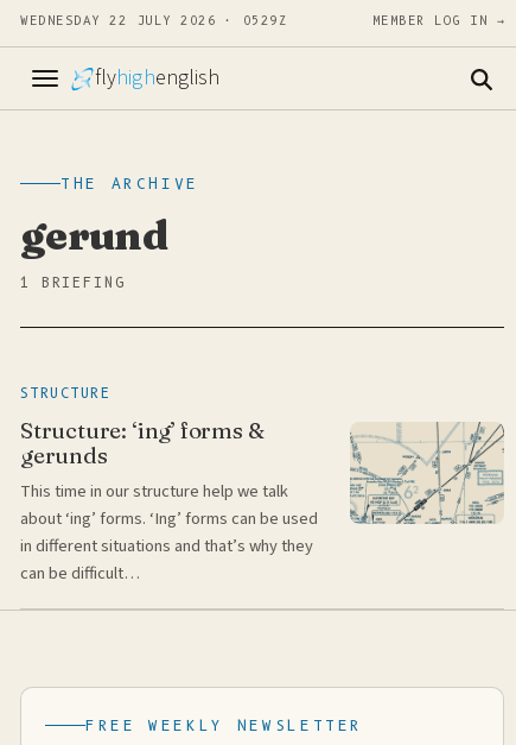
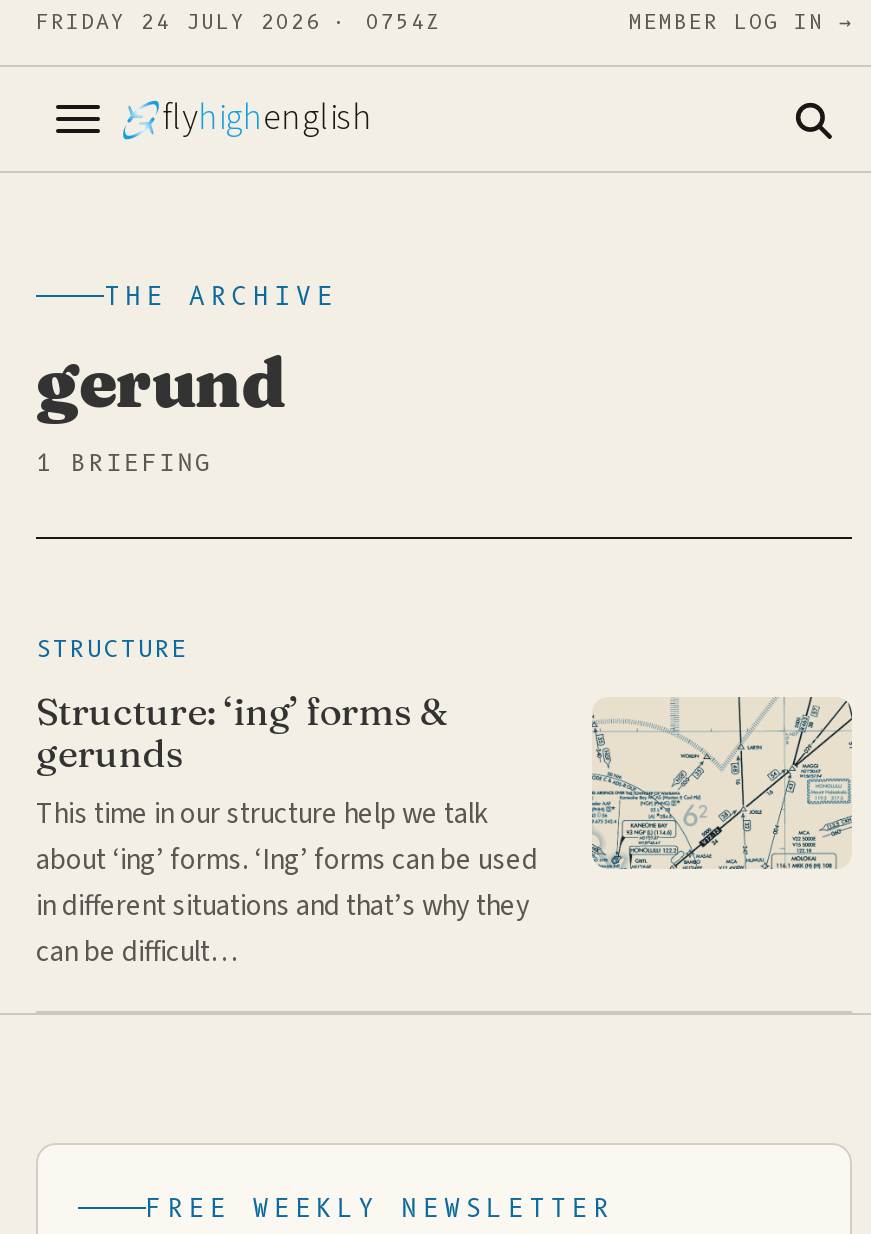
- WEDNESDAY 22 JULY 2026 · 0529Z
+ FRIDAY 24 JULY 2026 · 0754Z
